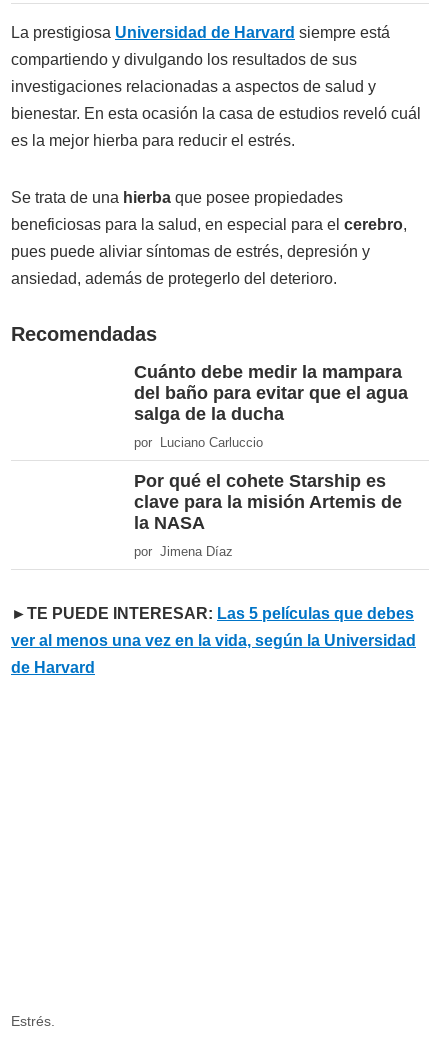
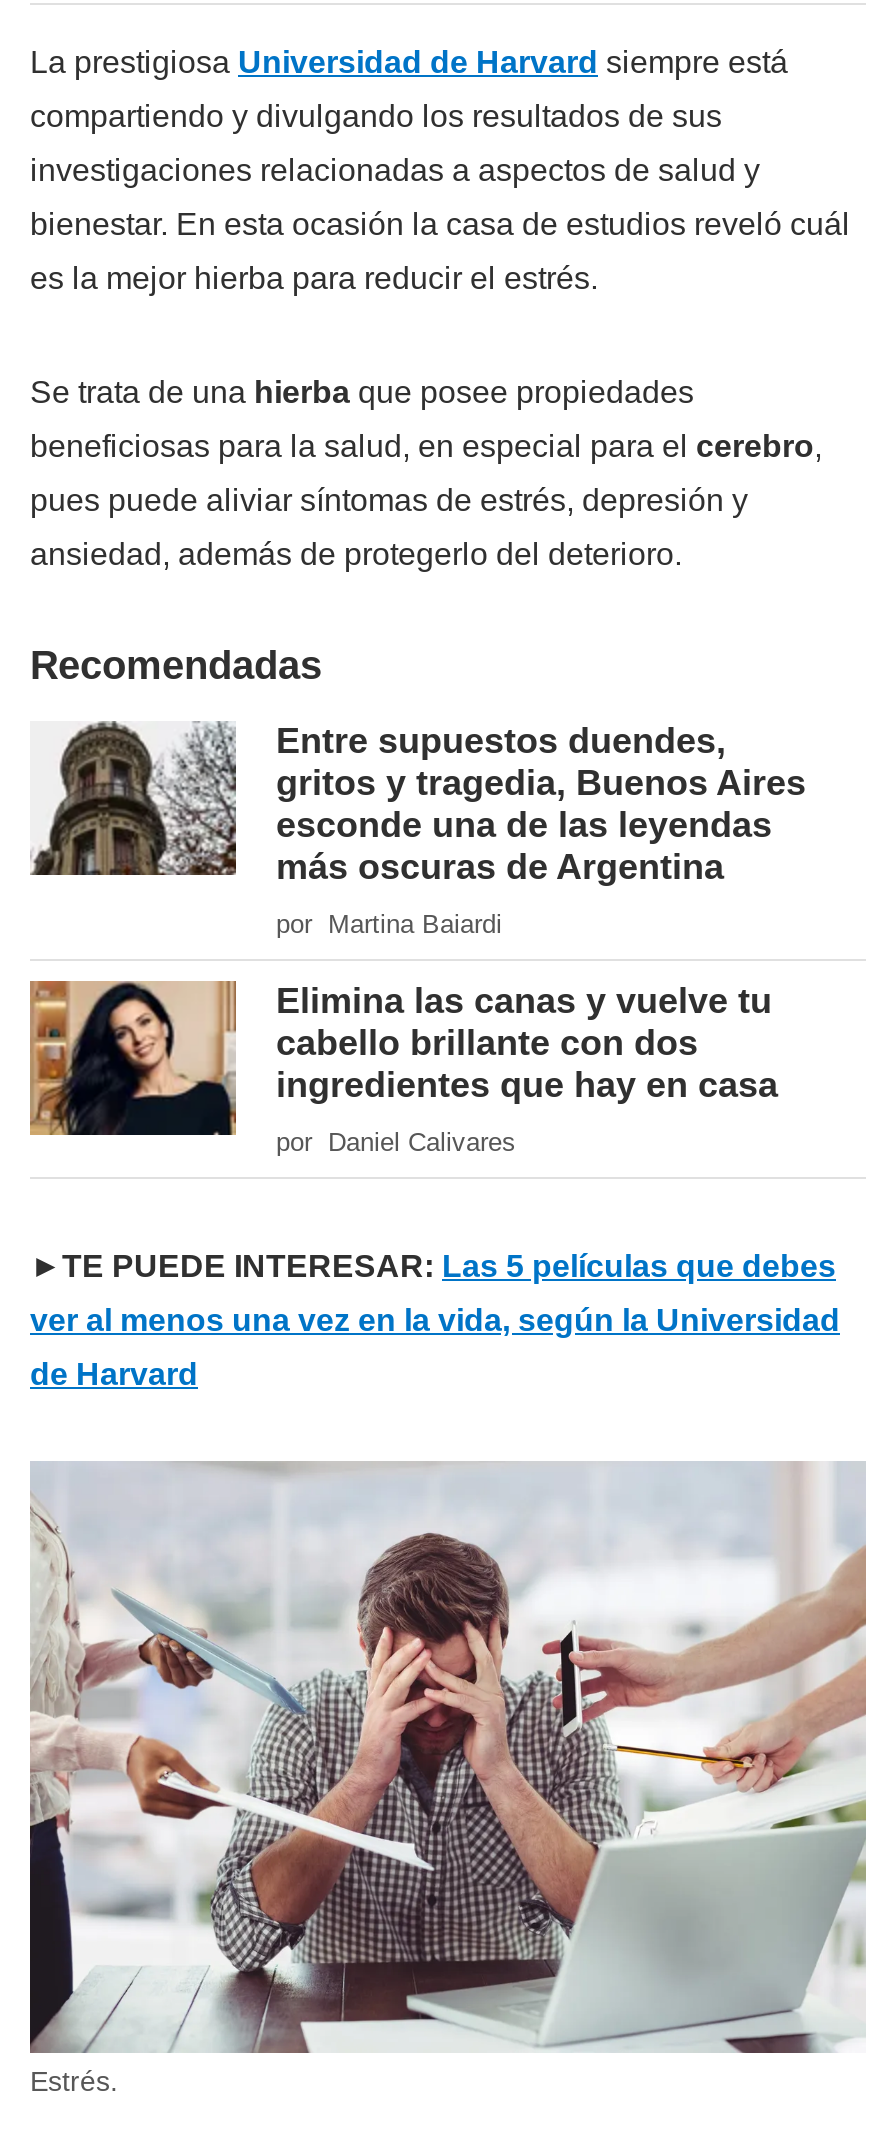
+ [image]

+ [image]

- Cuánto debe medir la mampara
- del baño para evitar que el agua
- salga de la ducha
+ Entre supuestos duendes,
+ gritos y tragedia, Buenos Aires
+ esconde una de las leyendas
+ más oscuras de Argentina

- por Luciano Carluccio
+ por Martina Baiardi

- Por qué el cohete Starship es
- clave para la misión Artemis de
- la NASA
+ Elimina las canas y vuelve tu
+ cabello brillante con dos
+ ingredientes que hay en casa

- por Jimena Díaz
+ por Daniel Calivares

+ [image]
